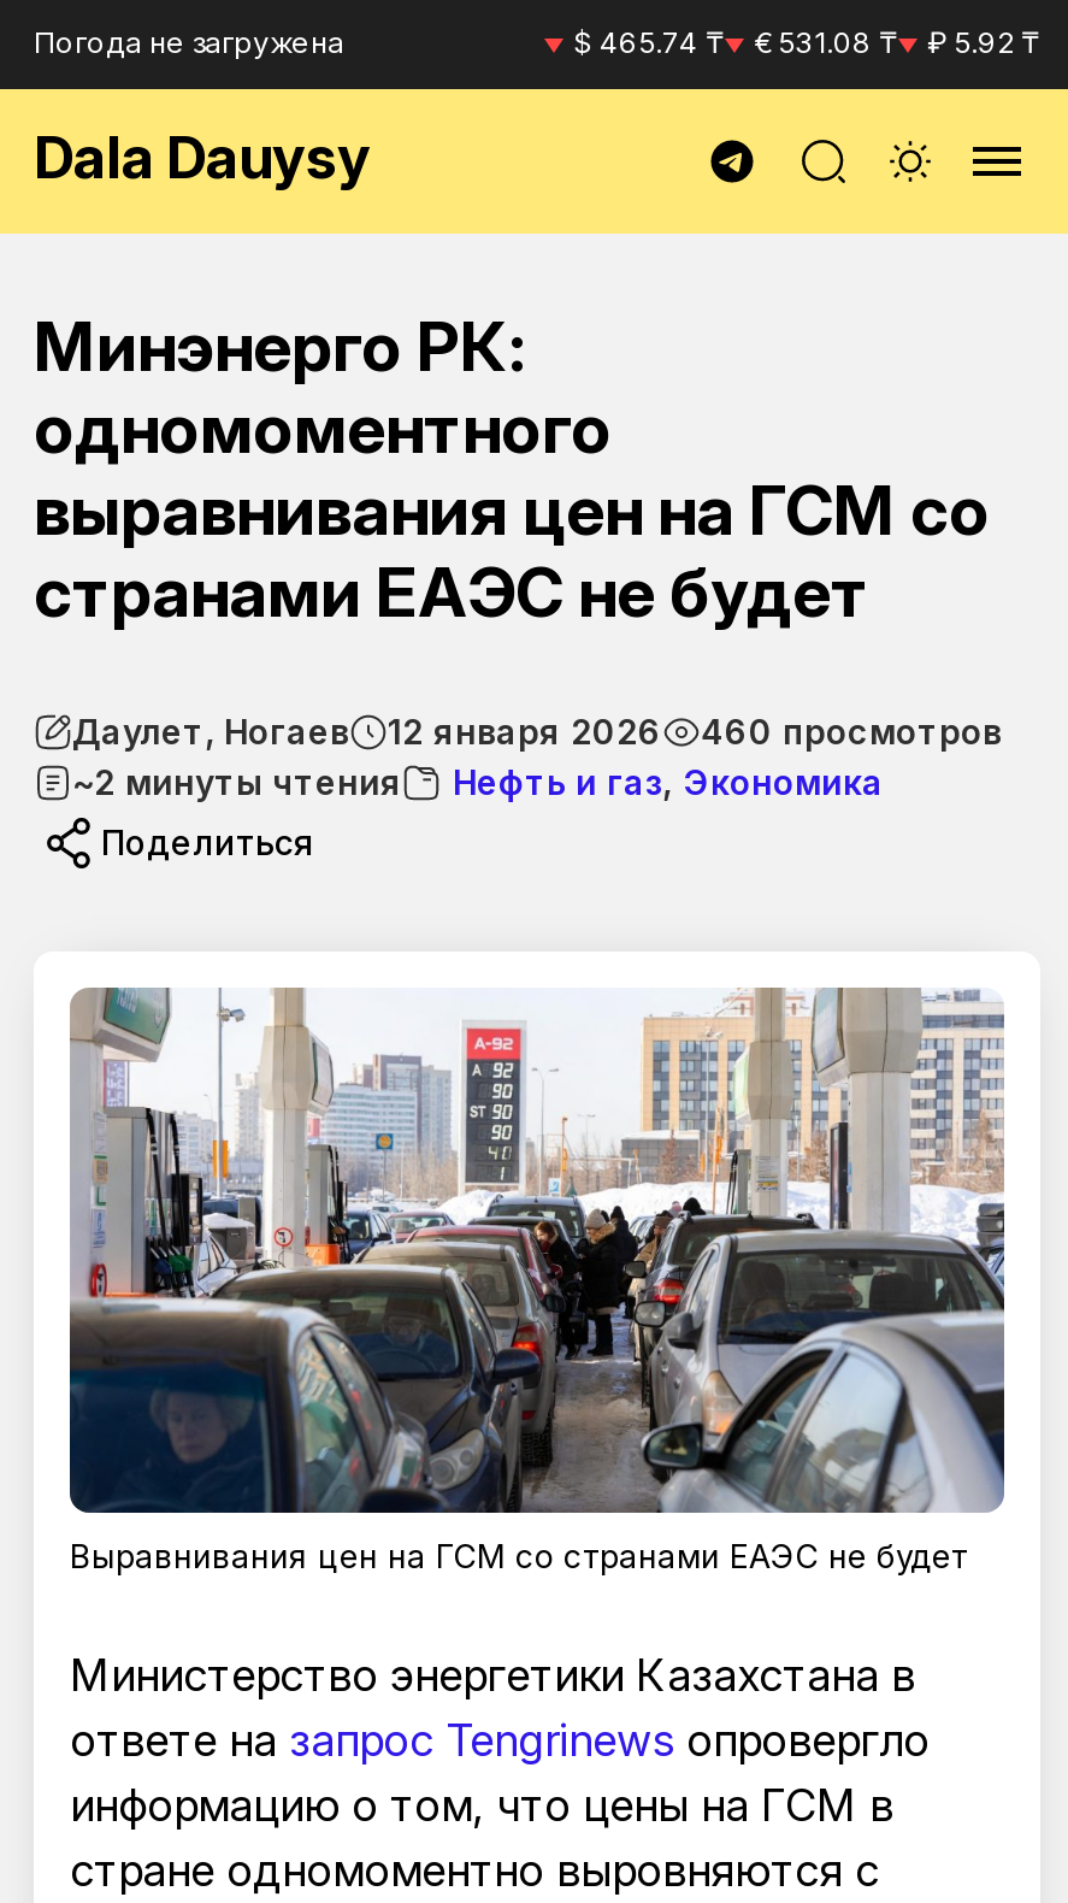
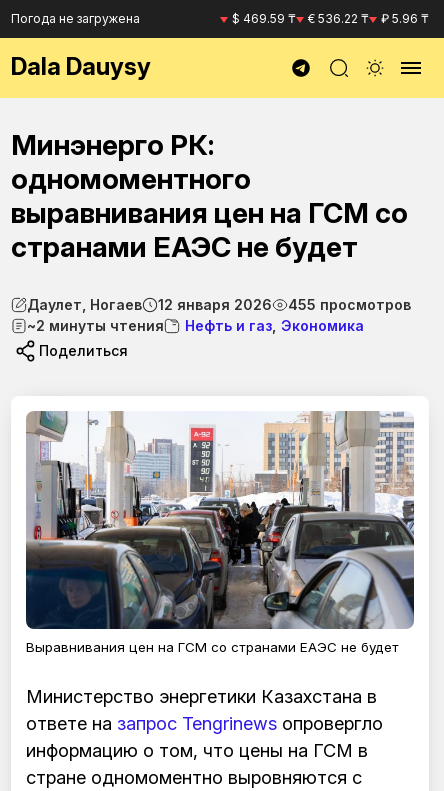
- $ 465.74 ₸
+ $ 469.59 ₸

- € 531.08 ₸
+ € 536.22 ₸

- ₽ 5.92 ₸
+ ₽ 5.96 ₸

- Даулет, Ногаев 12 января 2026 460 просмотров
+ Даулет, Ногаев 12 января 2026 455 просмотров
